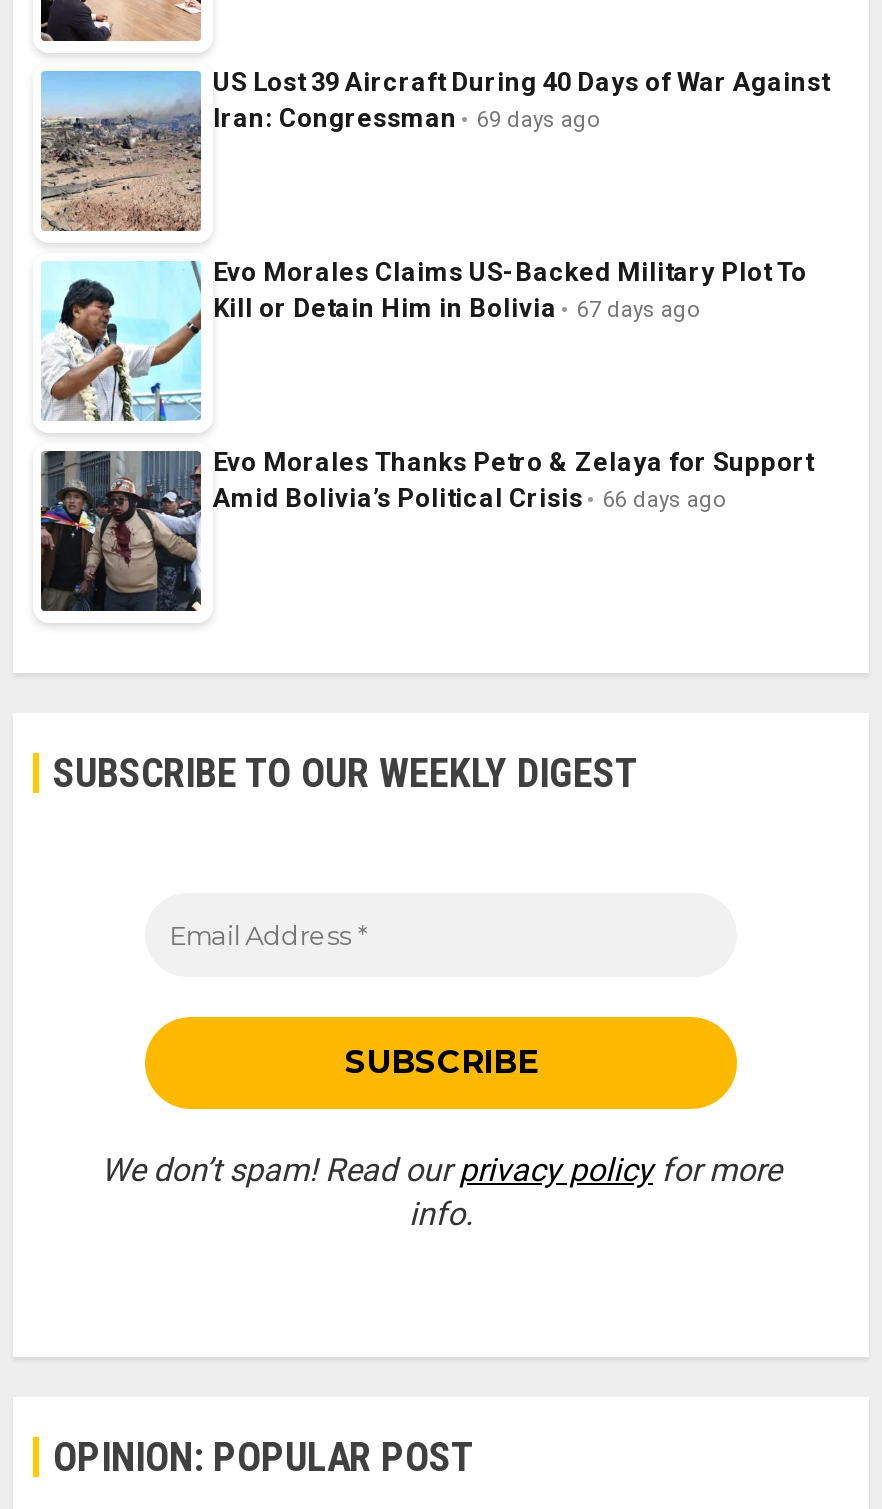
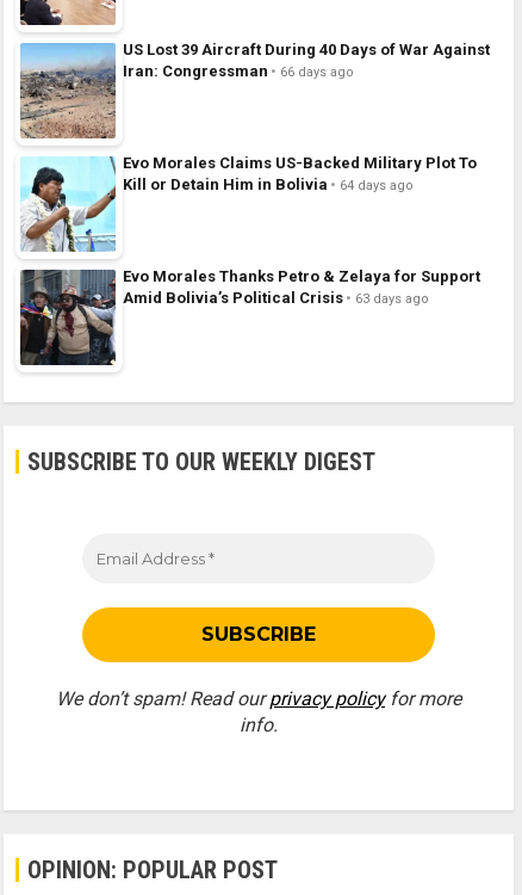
- Iran: Congressman 69 days ago
+ Iran: Congressman 66 days ago

- Kill or Detain Him in Bolivia 67 days ago
+ Kill or Detain Him in Bolivia 64 days ago

- Amid Bolivia’s Political Crisis 66 days ago
+ Amid Bolivia’s Political Crisis 63 days ago
